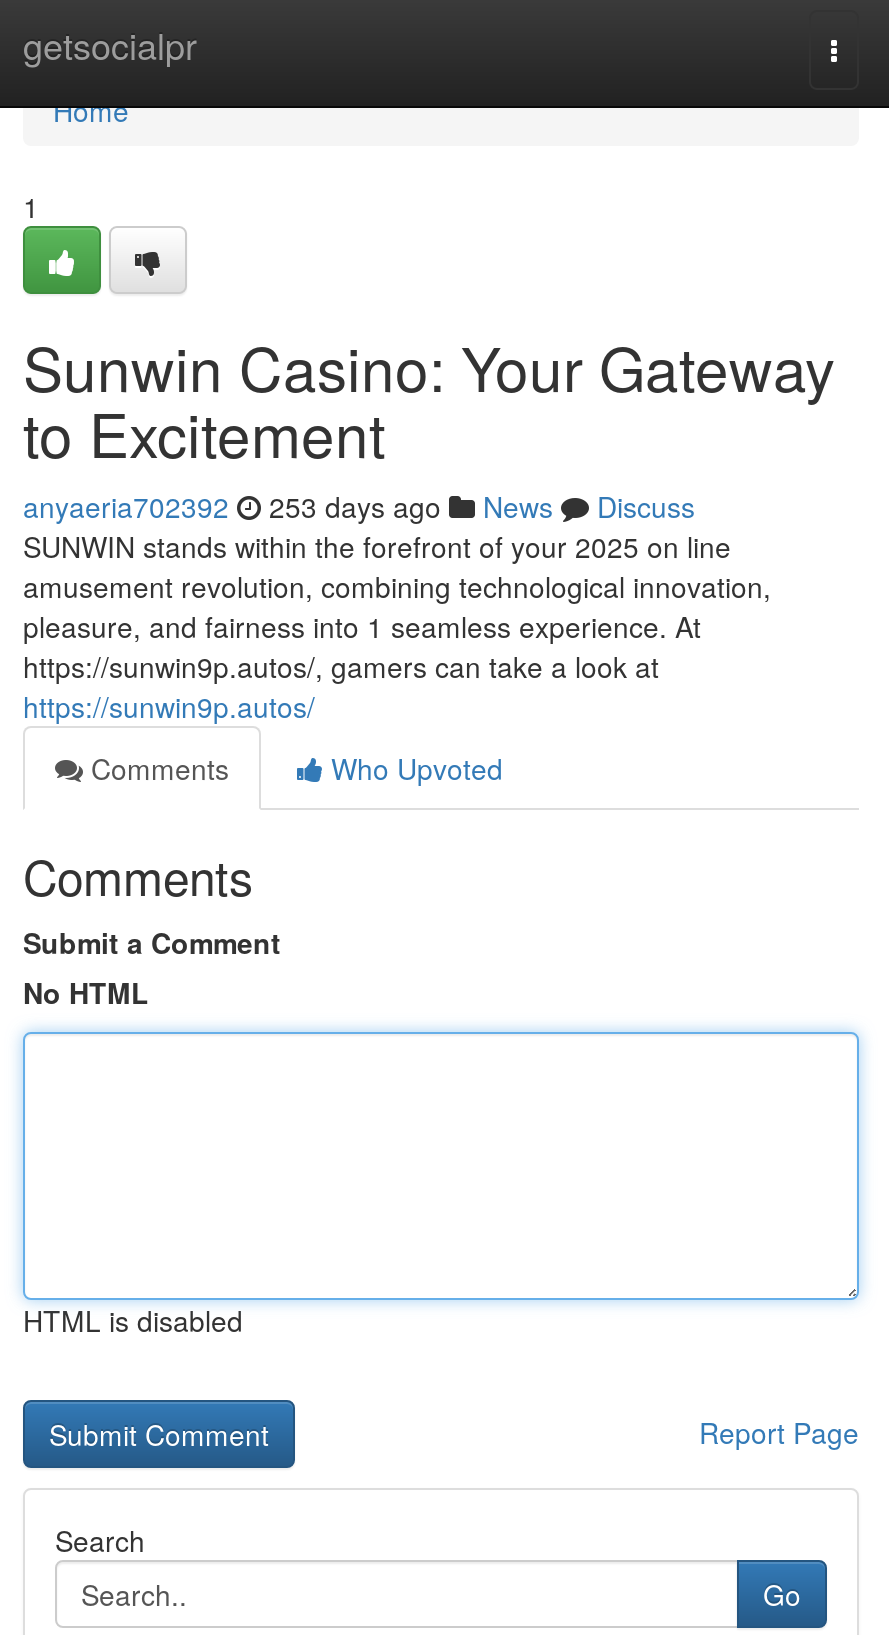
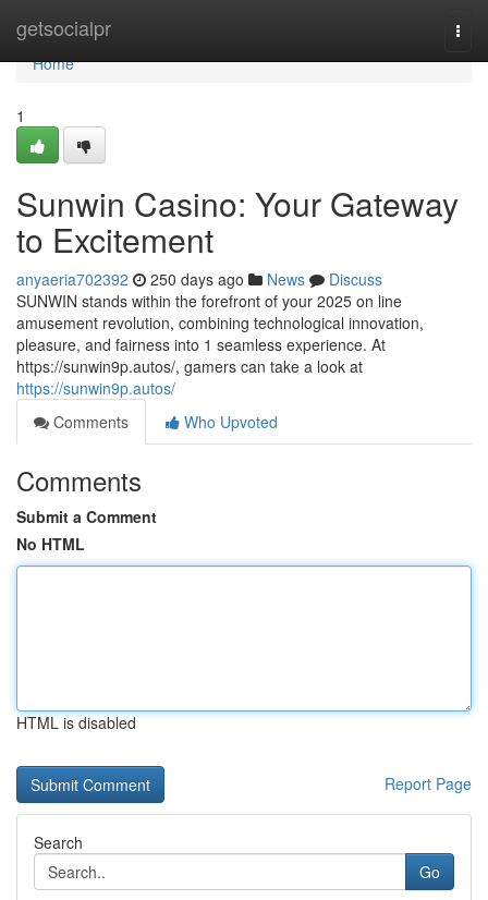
- anyaeria702392 253 days ago News Discuss
+ anyaeria702392 250 days ago News Discuss
